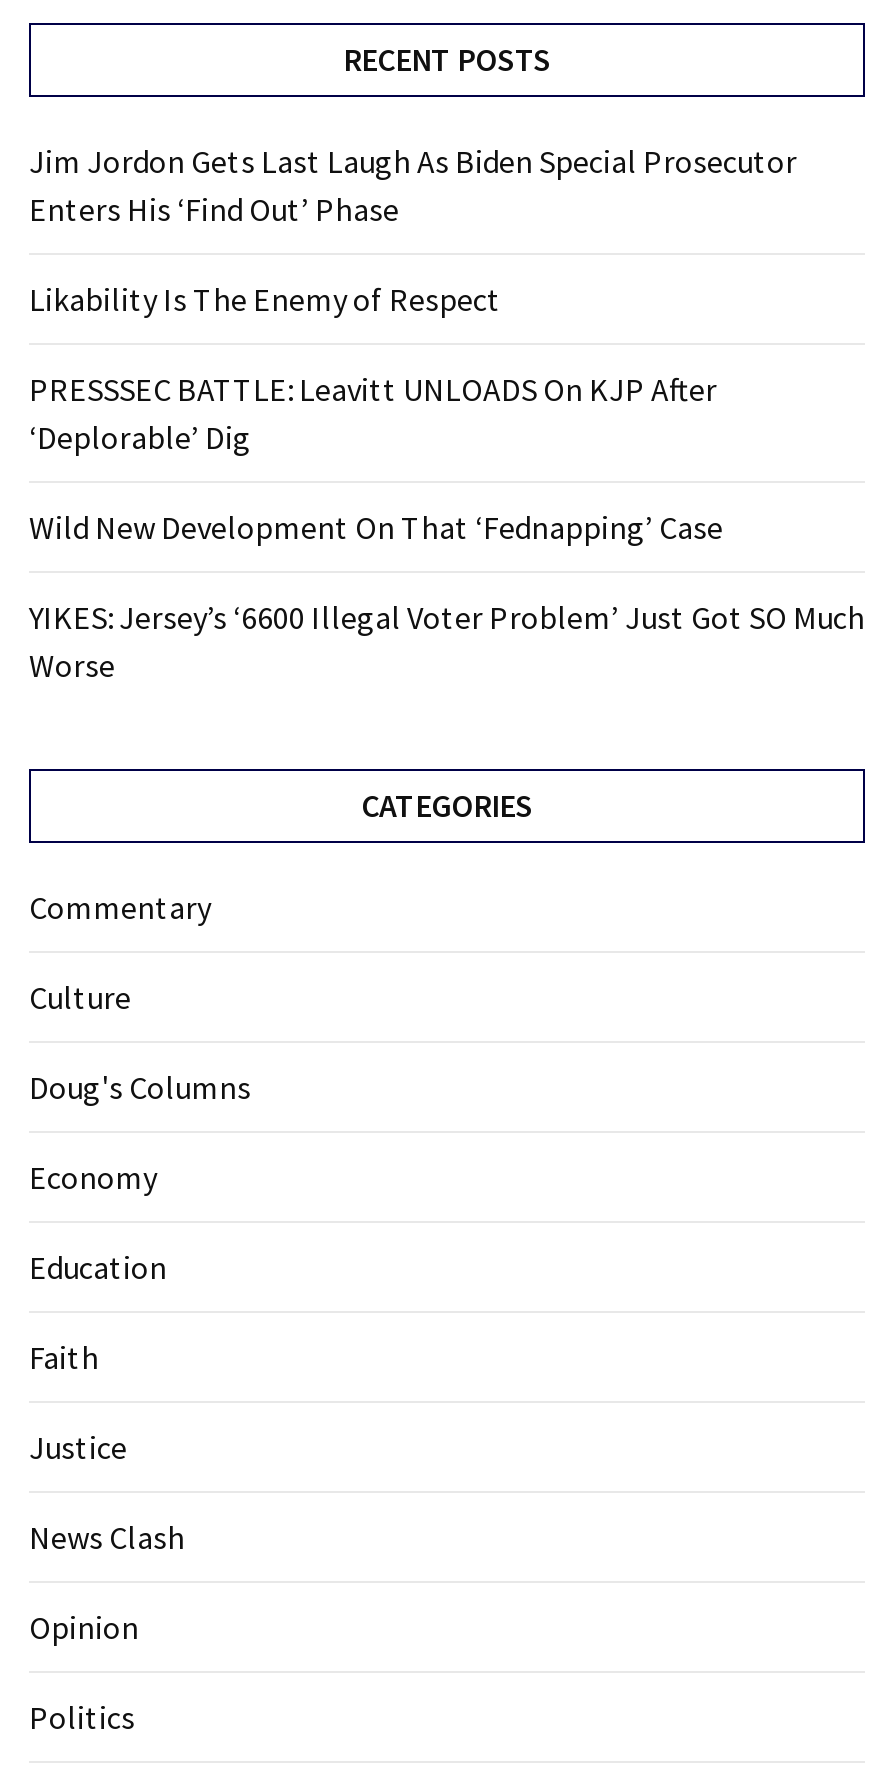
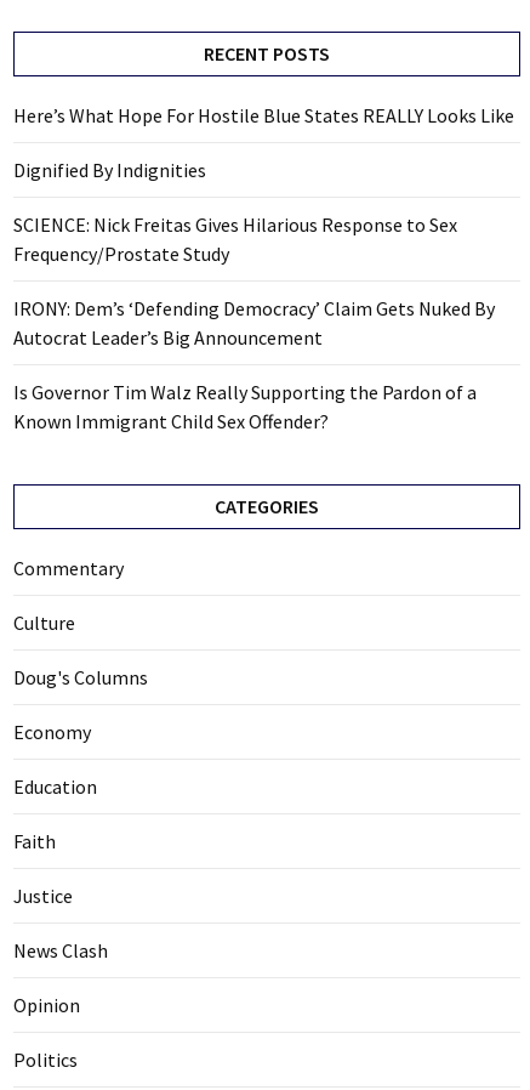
- Jim Jordon Gets Last Laugh As Biden Special Prosecutor
- Enters His ‘Find Out’ Phase
+ Here’s What Hope For Hostile Blue States REALLY Looks Like

- Likability Is The Enemy of Respect
+ Dignified By Indignities

- PRESSSEC BATTLE: Leavitt UNLOADS On KJP After
- ‘Deplorable’ Dig
+ SCIENCE: Nick Freitas Gives Hilarious Response to Sex
+ Frequency/Prostate Study

- Wild New Development On That ‘Fednapping’ Case
+ IRONY: Dem’s ‘Defending Democracy’ Claim Gets Nuked By
+ Autocrat Leader’s Big Announcement

- YIKES: Jersey’s ‘6600 Illegal Voter Problem’ Just Got SO Much
- Worse
+ Is Governor Tim Walz Really Supporting the Pardon of a
+ Known Immigrant Child Sex Offender?
